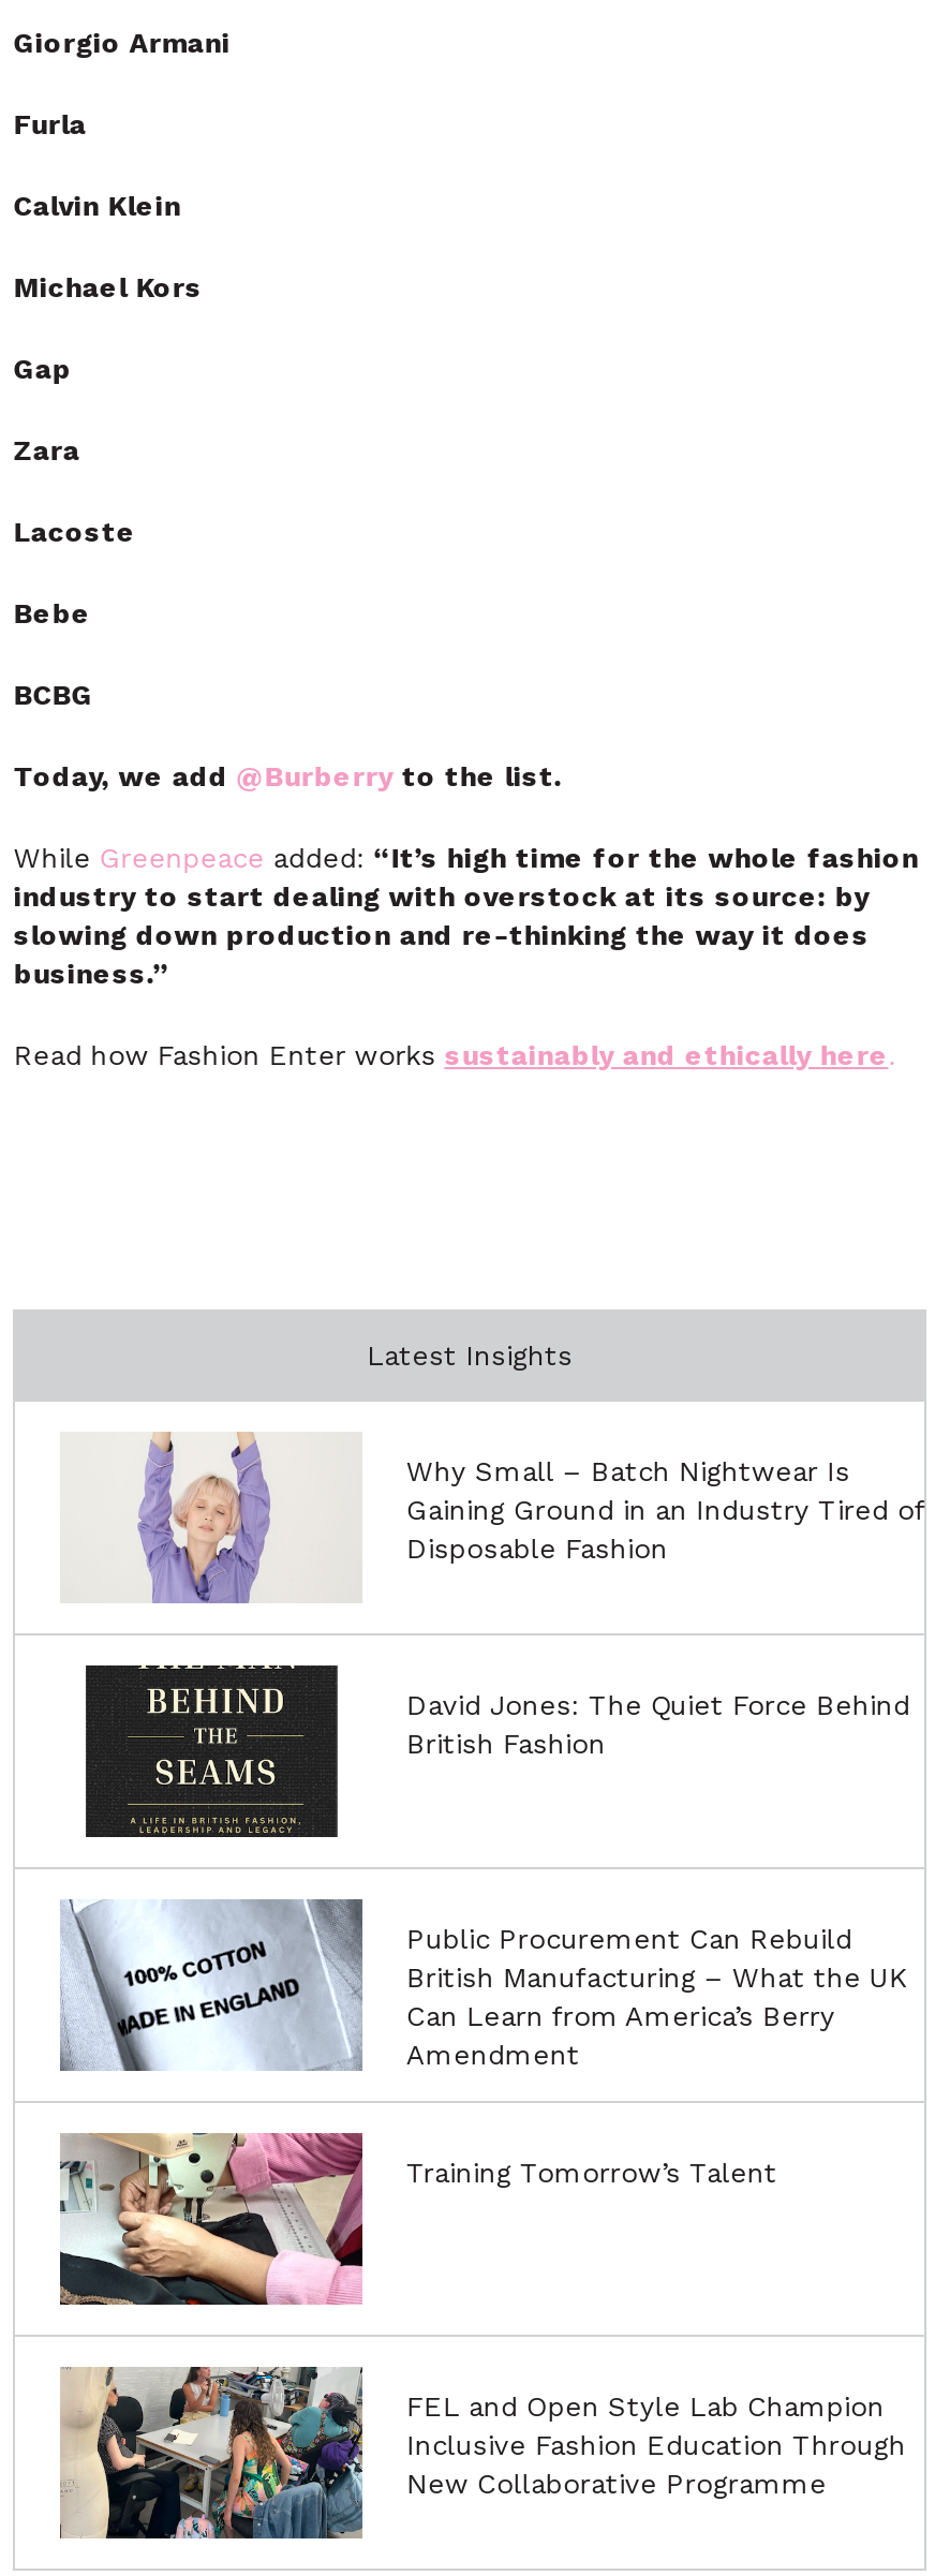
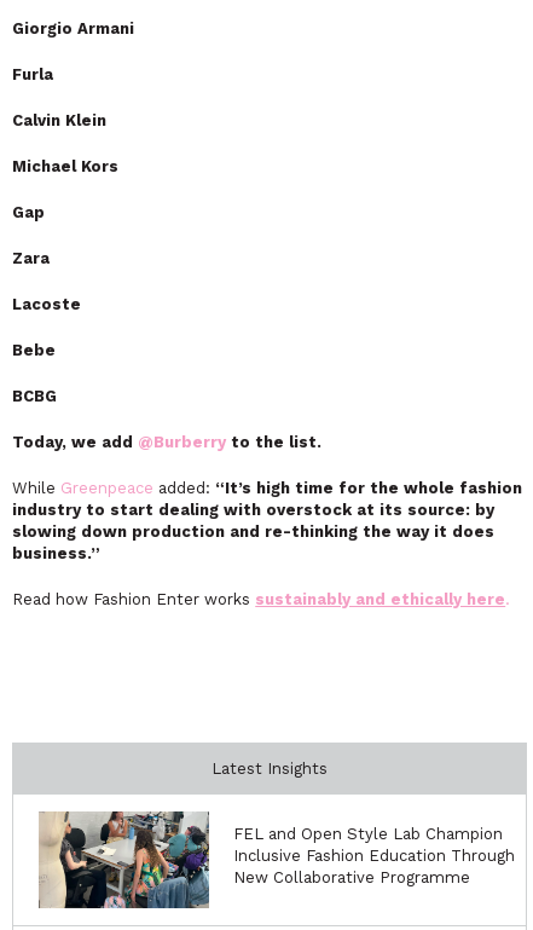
- [image]
- Why Small – Batch Nightwear Is
- Gaining Ground in an Industry Tired of
- Disposable Fashion

- [image]
- David Jones: The Quiet Force Behind
- British Fashion

- [image]
- Public Procurement Can Rebuild
- British Manufacturing – What the UK
- Can Learn from America’s Berry
- Amendment

- [image]
- Training Tomorrow’s Talent
